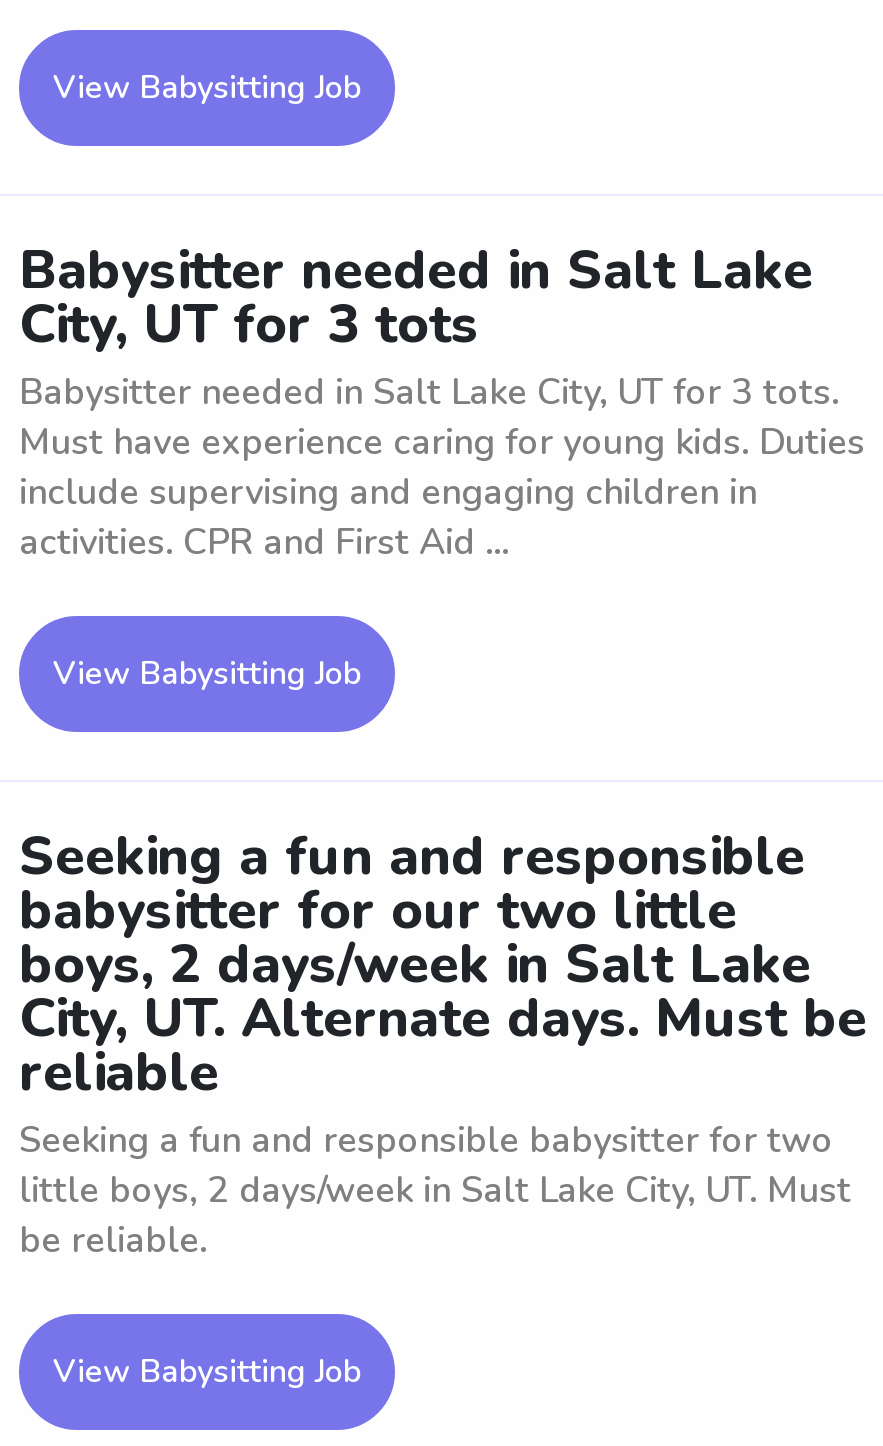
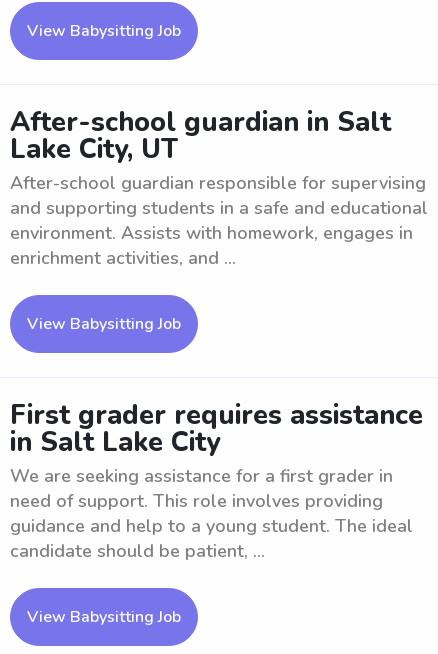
- Babysitter needed in Salt Lake
- City, UT for 3 tots
- Babysitter needed in Salt Lake City, UT for 3 tots.
- Must have experience caring for young kids. Duties
- include supervising and engaging children in
- activities. CPR and First Aid ...
+ After-school guardian in Salt
+ Lake City, UT
+ After-school guardian responsible for supervising
+ and supporting students in a safe and educational
+ environment. Assists with homework, engages in
+ enrichment activities, and ...

- Seeking a fun and responsible
- babysitter for our two little
- boys, 2 days/week in Salt Lake
- City, UT. Alternate days. Must be
- reliable
- Seeking a fun and responsible babysitter for two
- little boys, 2 days/week in Salt Lake City, UT. Must
- be reliable.
+ First grader requires assistance
+ in Salt Lake City
+ We are seeking assistance for a first grader in
+ need of support. This role involves providing
+ guidance and help to a young student. The ideal
+ candidate should be patient, ...
